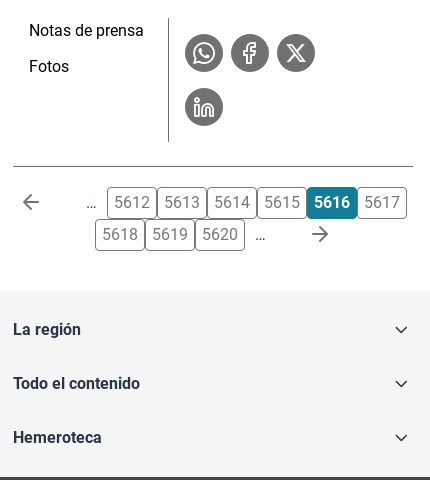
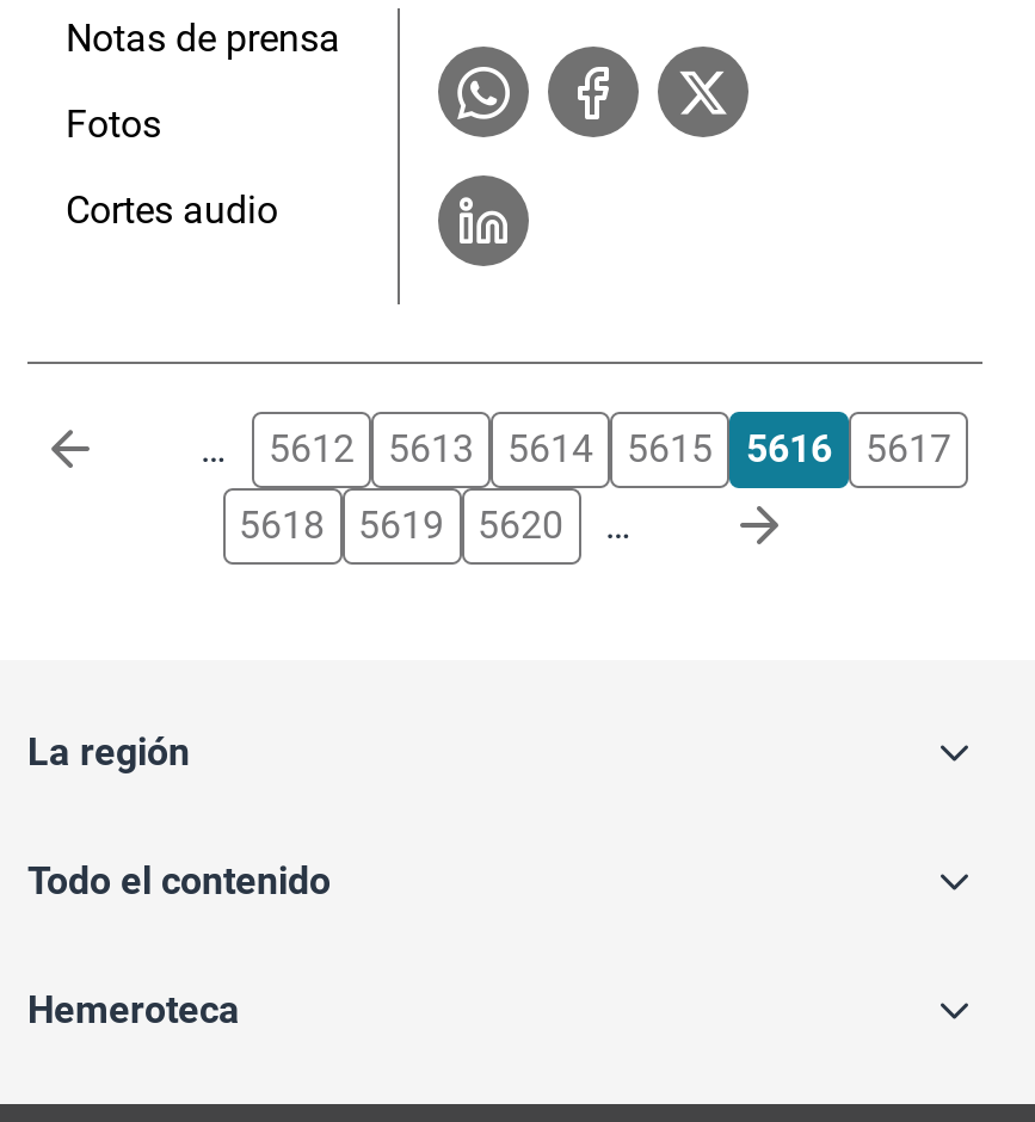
+ Cortes audio
